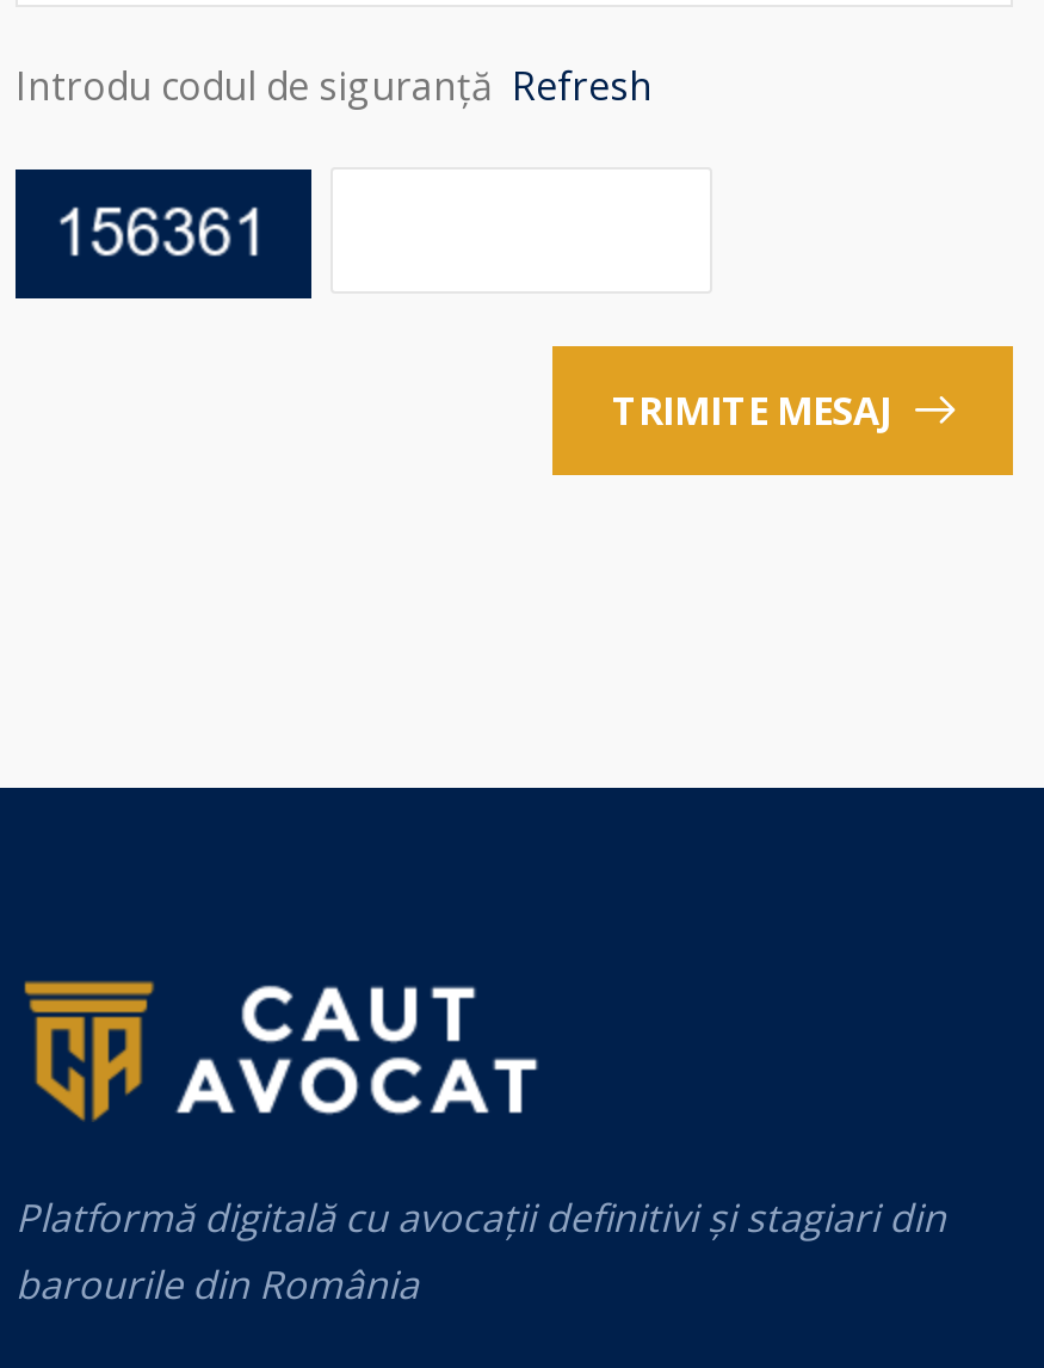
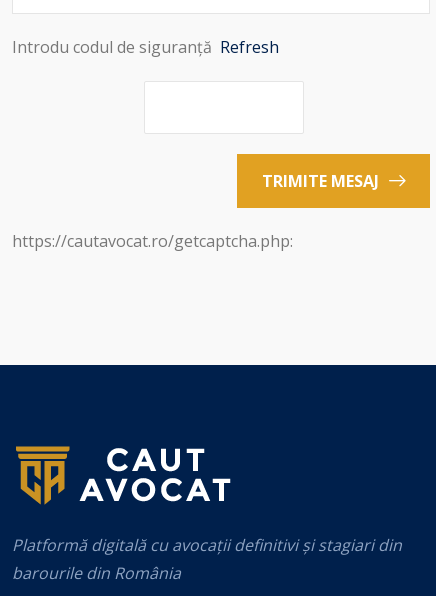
- [image]

+ https://cautavocat.ro/getcaptcha.php:
